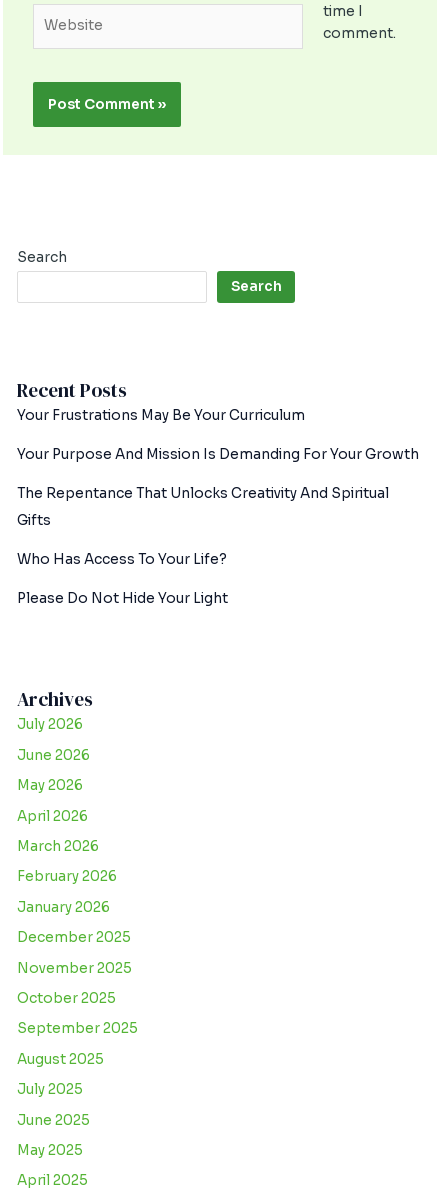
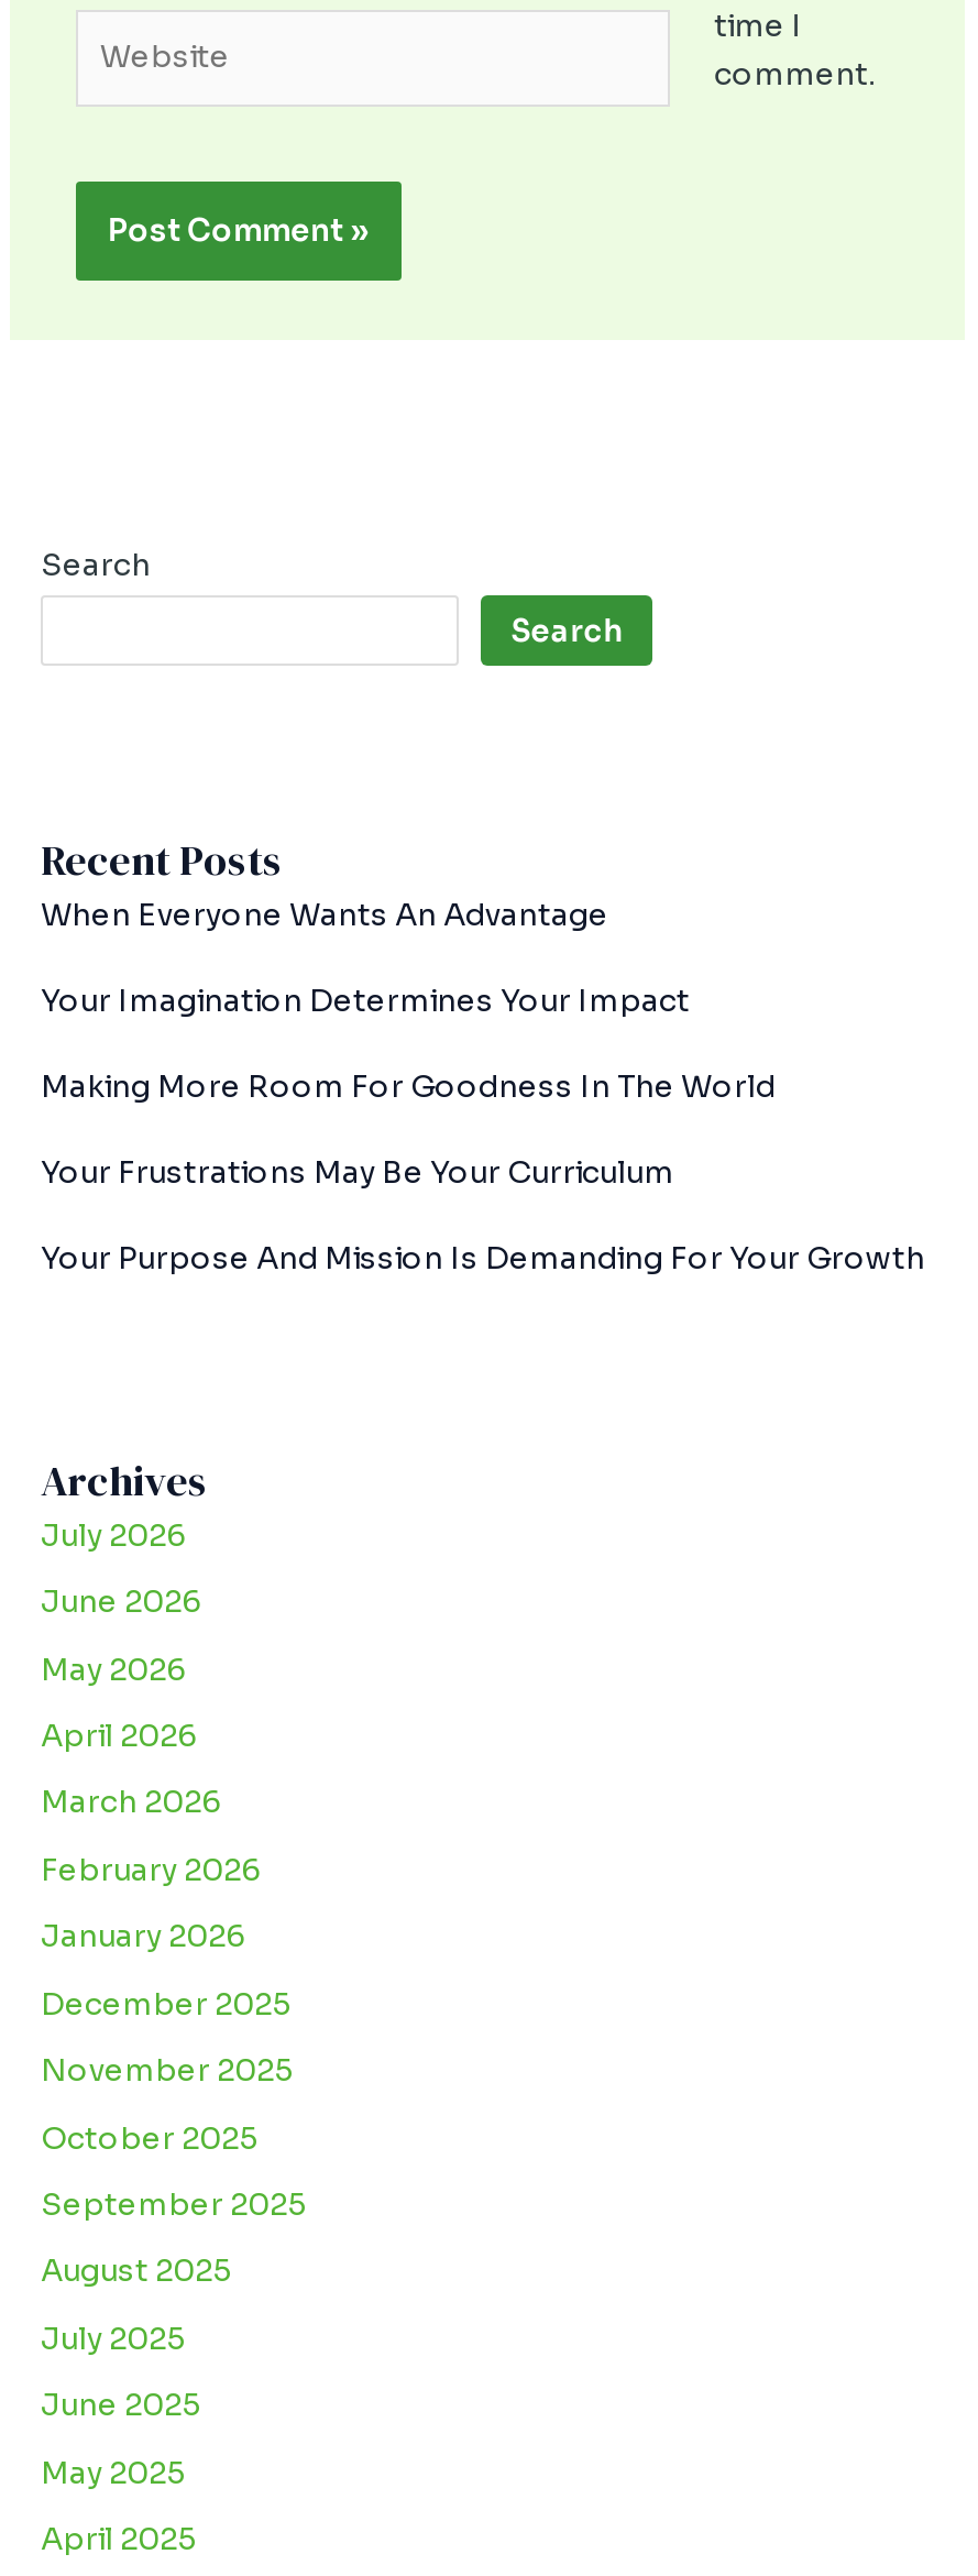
+ When Everyone Wants An Advantage
+ Your Imagination Determines Your Impact
+ Making More Room For Goodness In The World

moved down: Your Frustrations May Be Your Curriculum | Your Purpose And Mission Is Demanding For Your Growth

- The Repentance That Unlocks Creativity And Spiritual
- Gifts
- Who Has Access To Your Life?
- Please Do Not Hide Your Light
